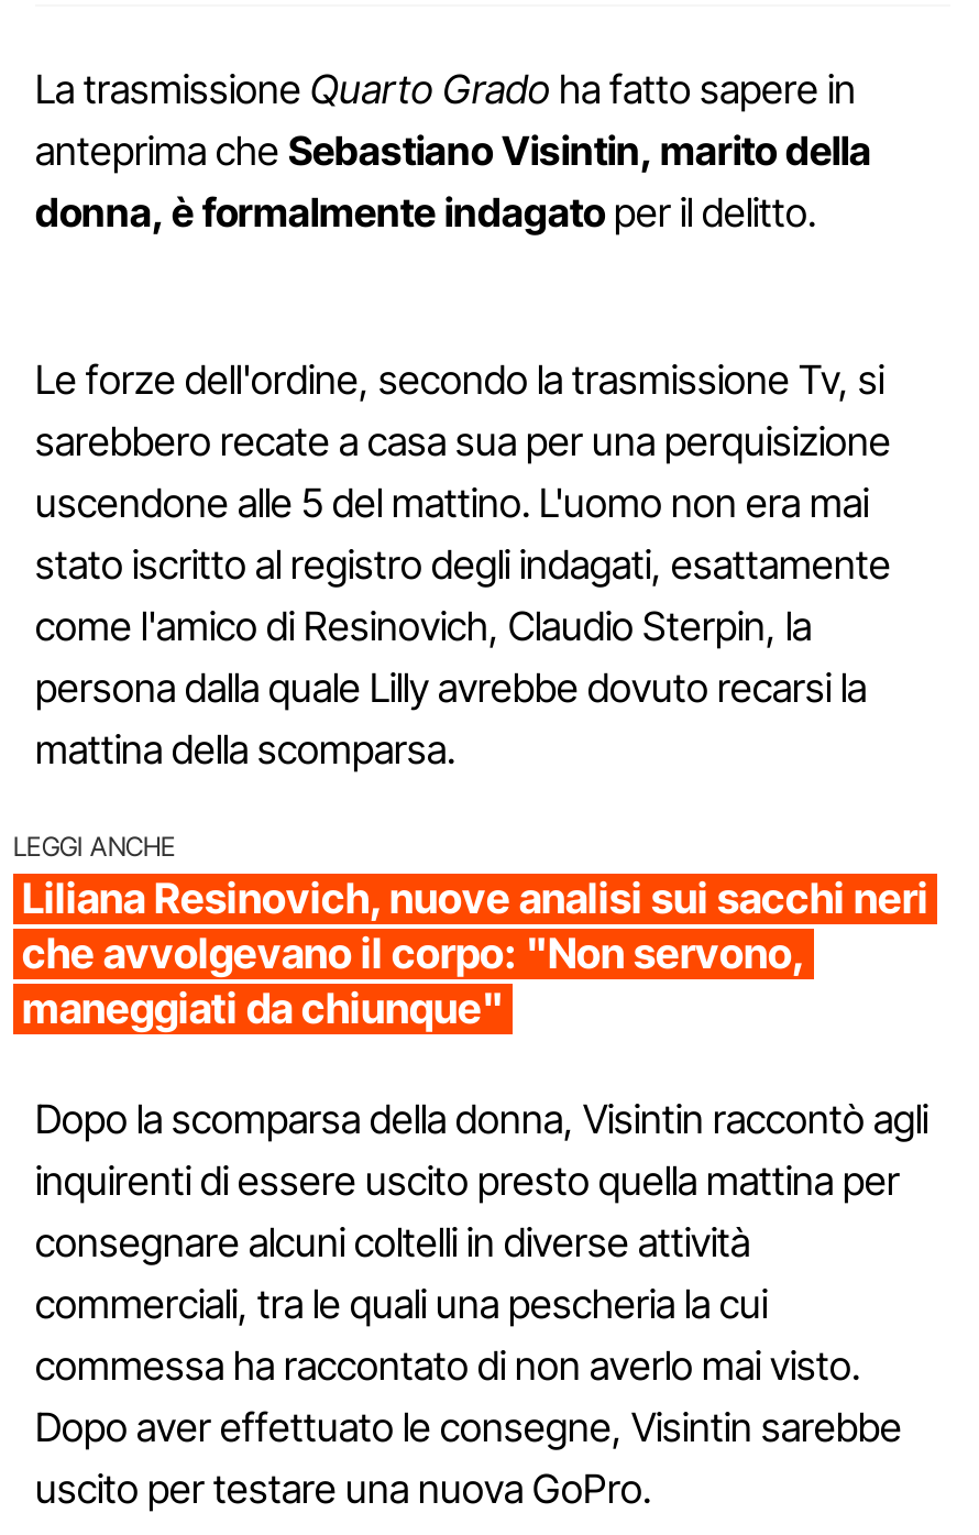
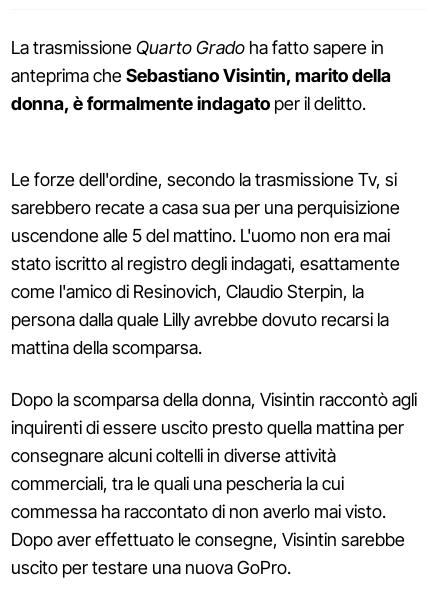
- LEGGI ANCHE
- Liliana Resinovich, nuove analisi sui sacchi neri
- che avvolgevano il corpo: "Non servono,
- maneggiati da chiunque"
